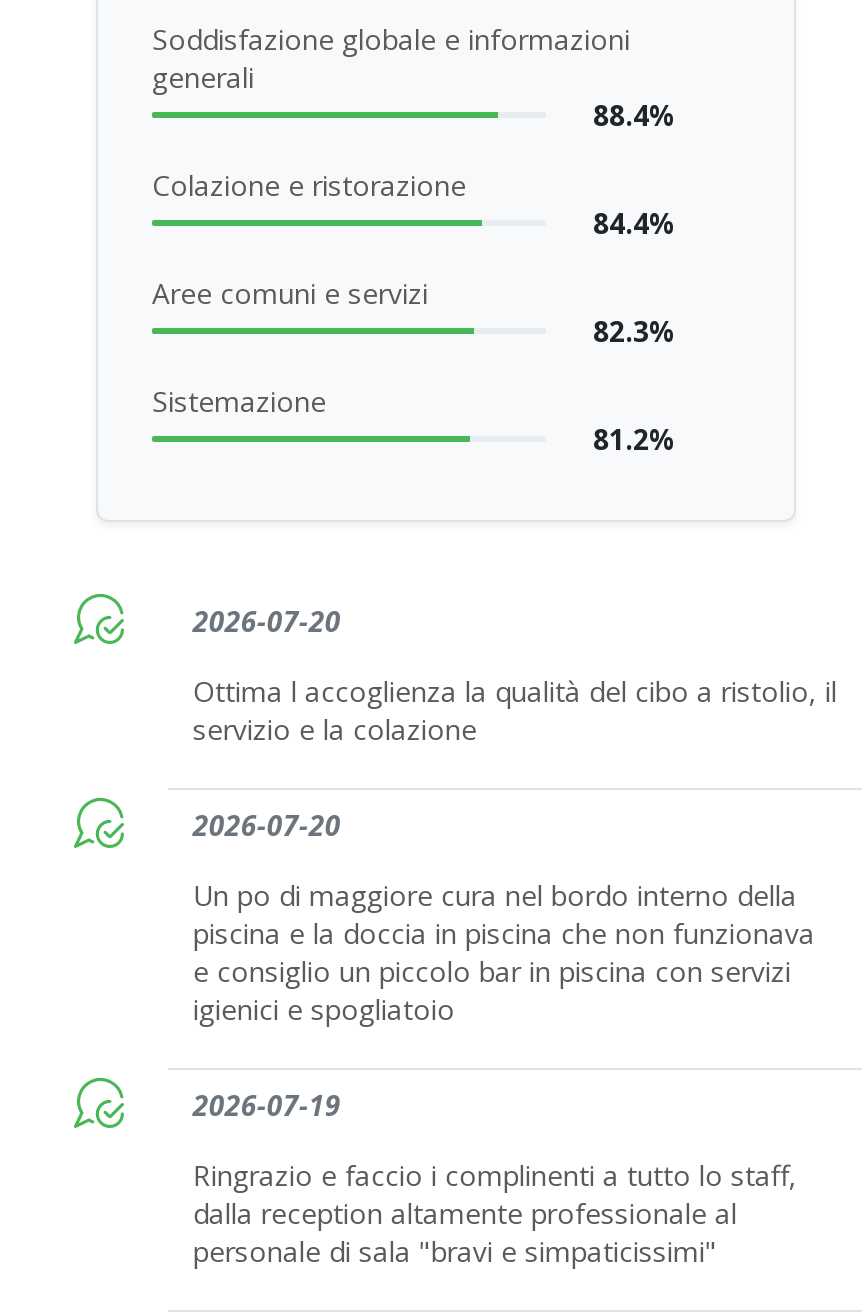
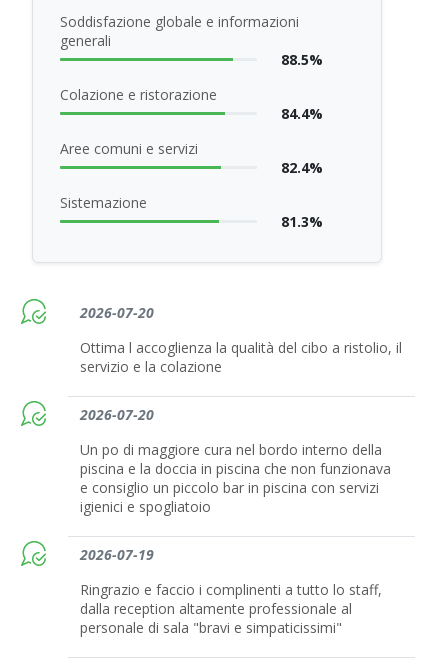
- 88.4%
+ 88.5%

- 82.3%
+ 82.4%

- 81.2%
+ 81.3%
